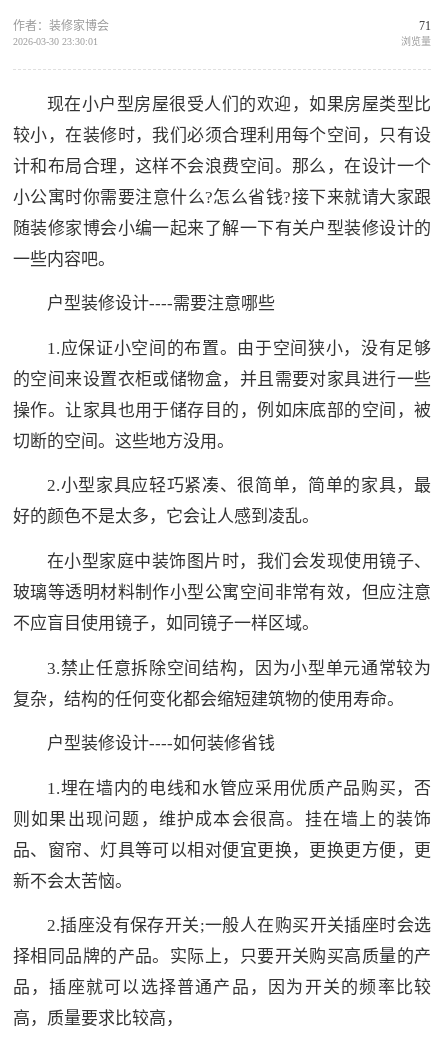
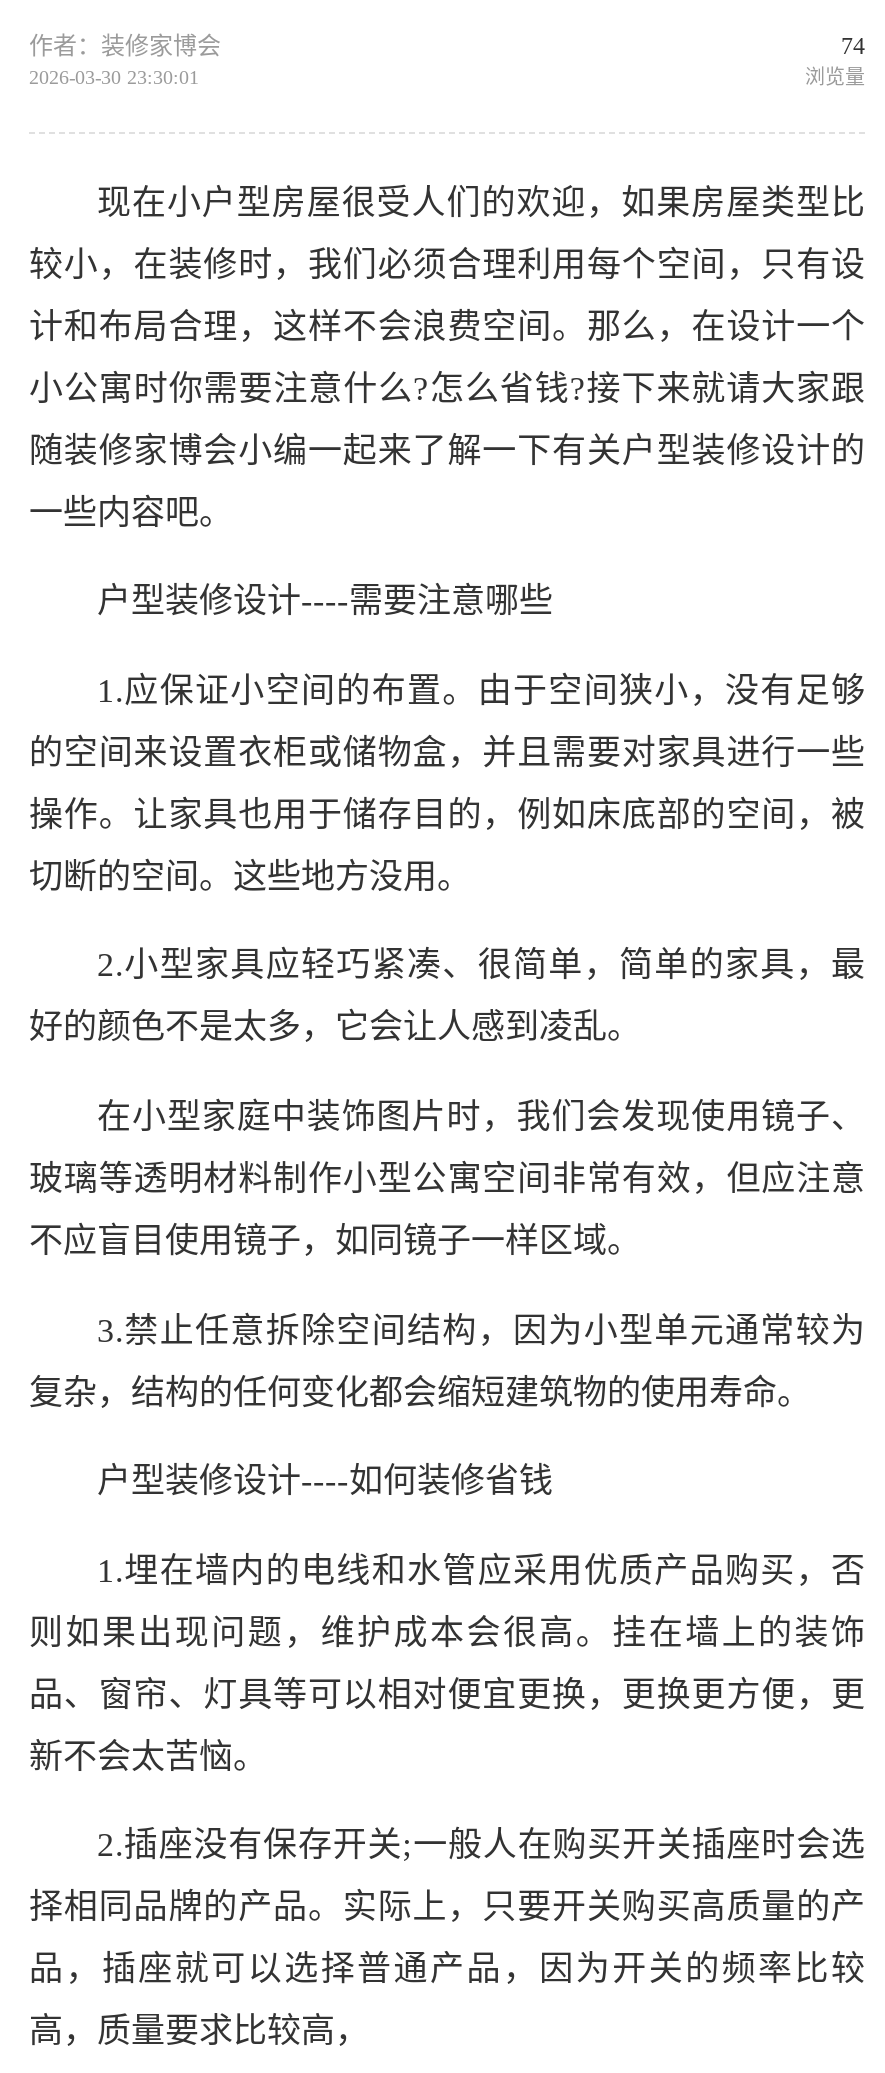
- 71
+ 74
